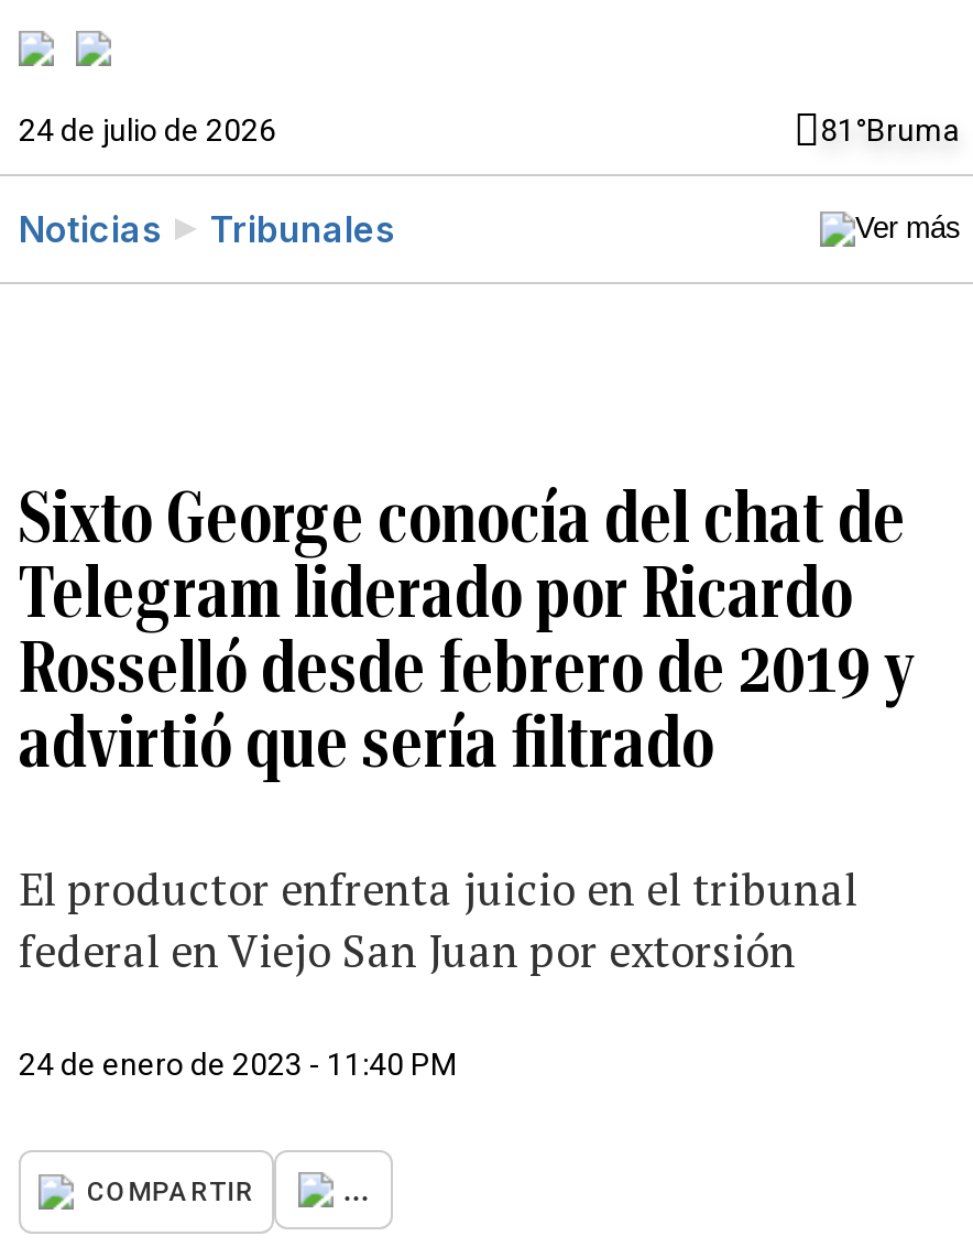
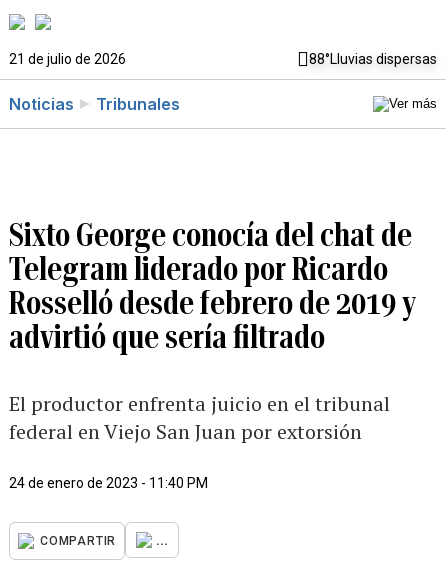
- 24 de julio de 2026
- 81°Bruma
+ 21 de julio de 2026
+ 88°Lluvias dispersas
